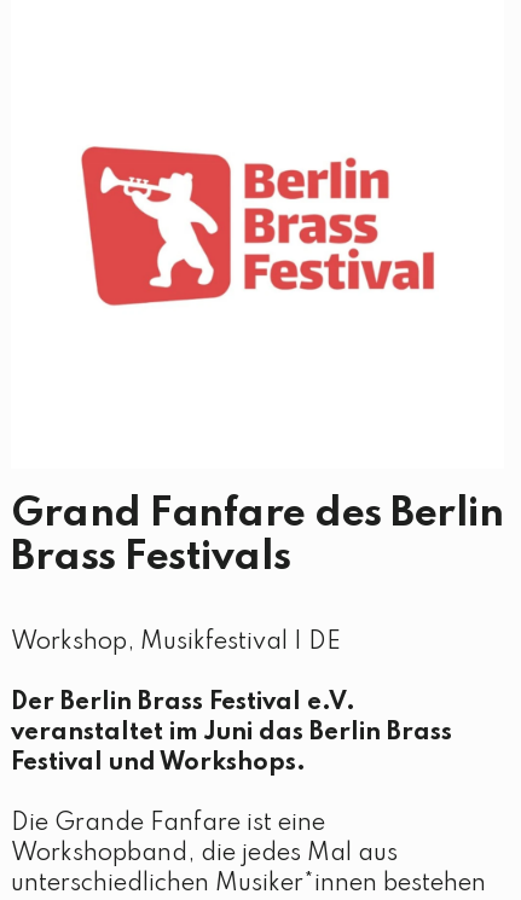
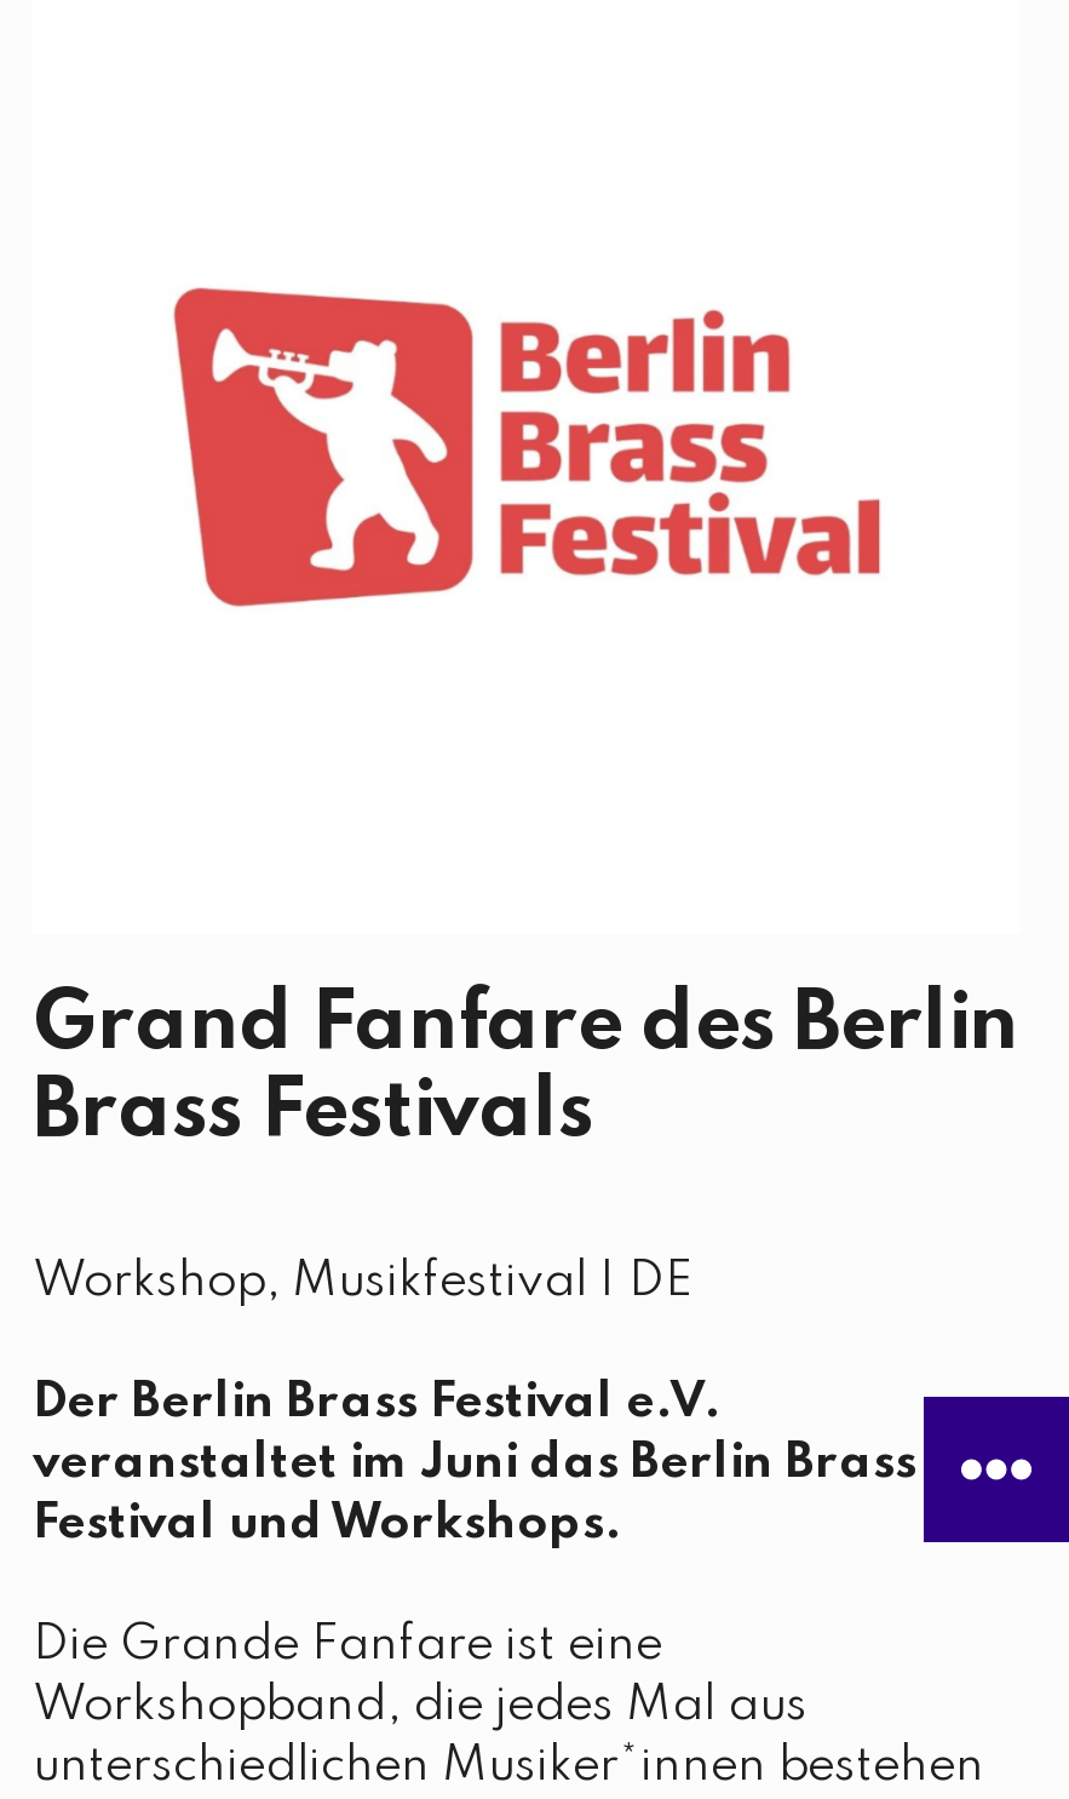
+ [image]
